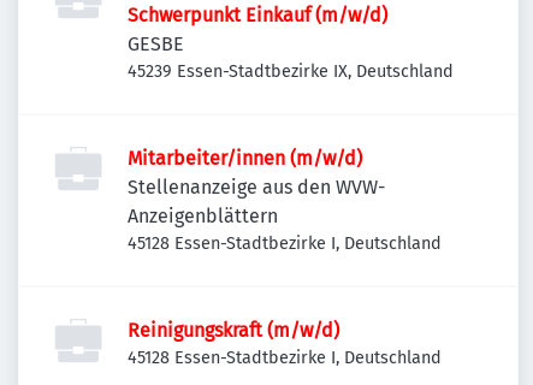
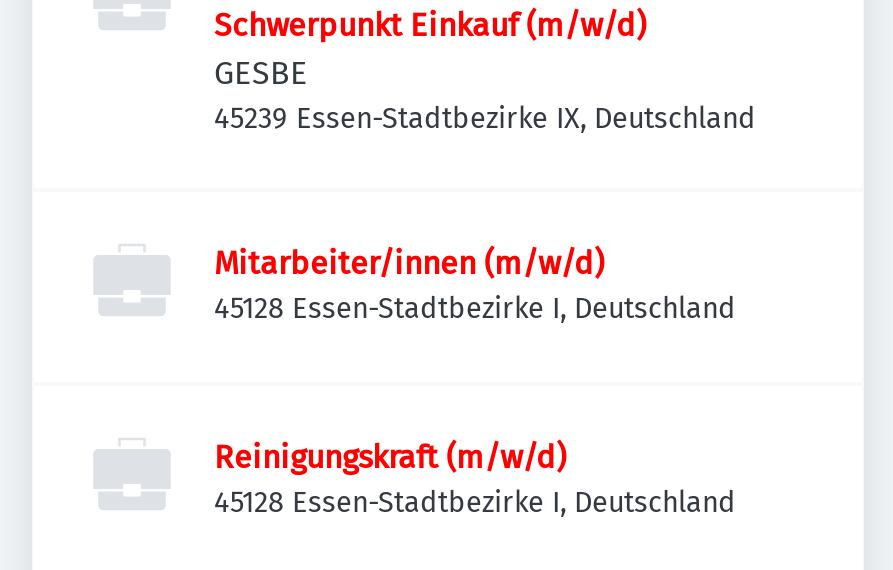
- Stellenanzeige aus den WVW-
- Anzeigenblättern
